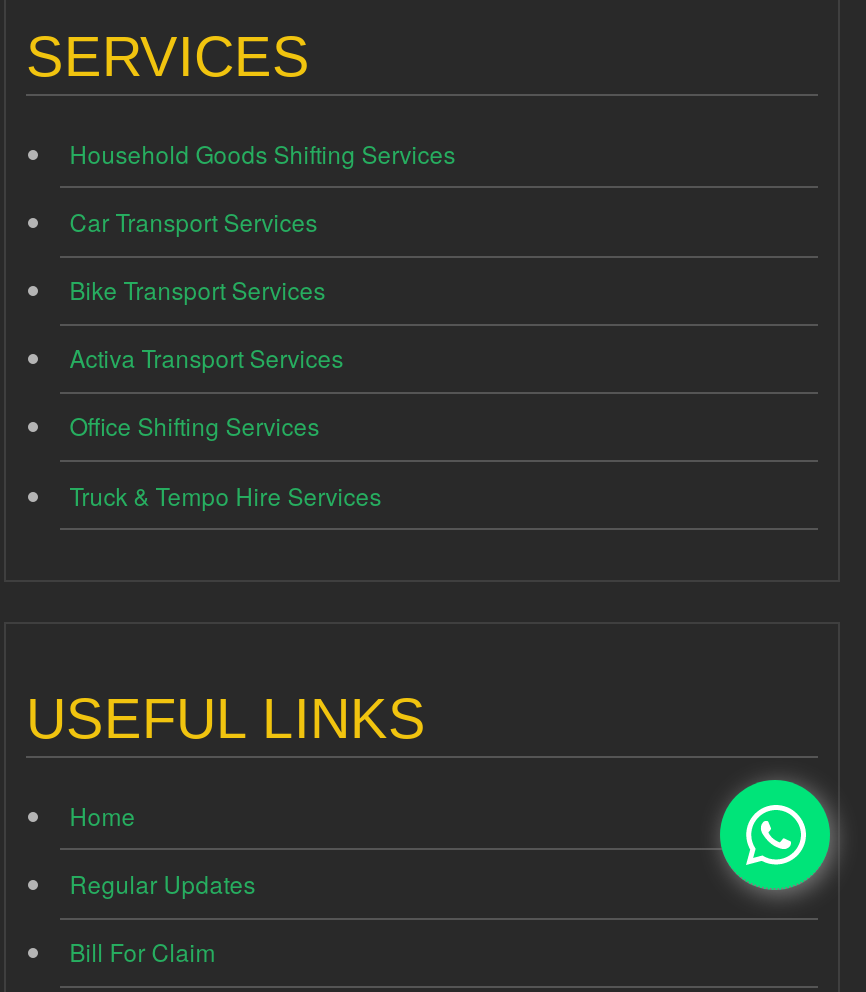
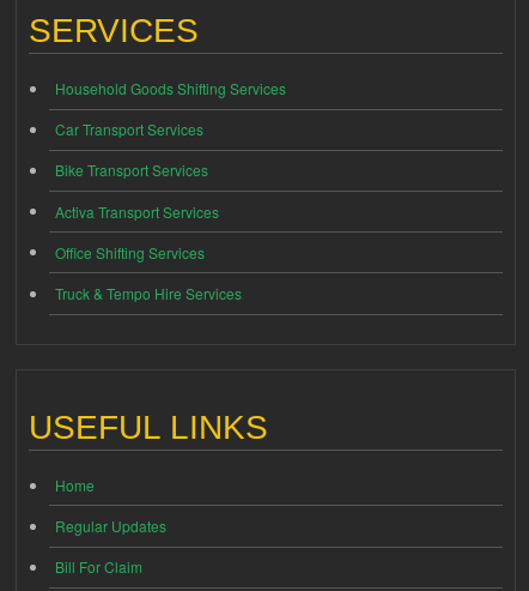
- [image]
